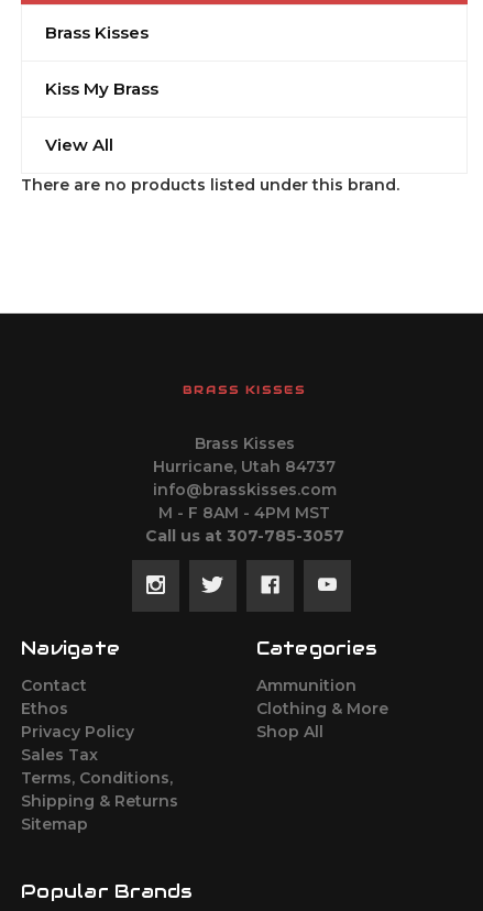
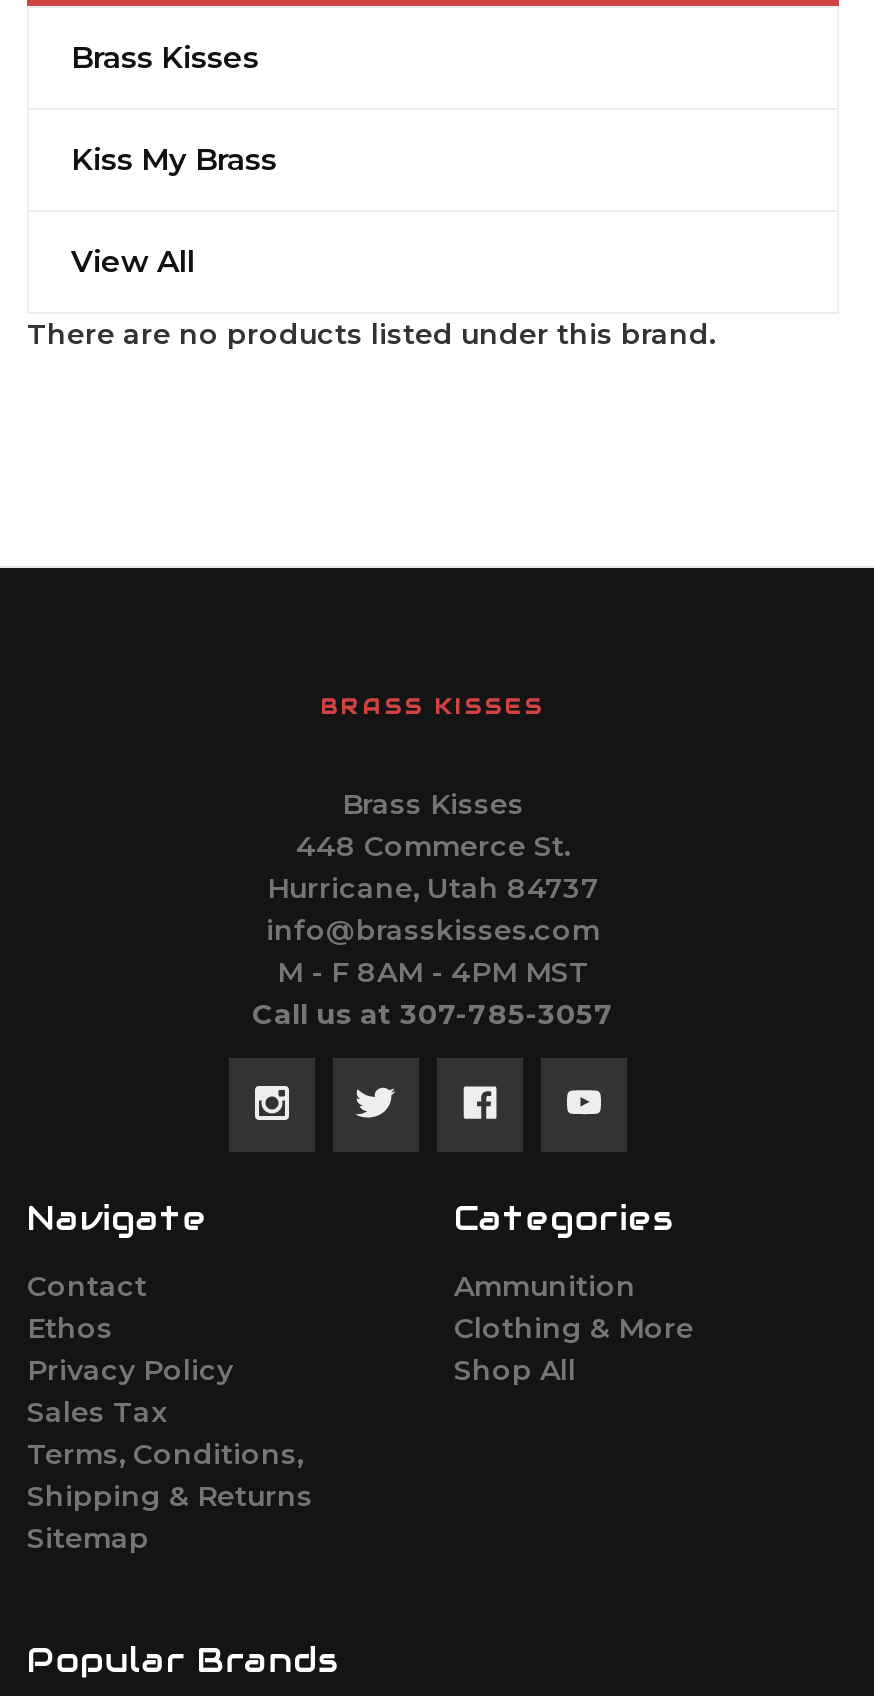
+ 448 Commerce St.
